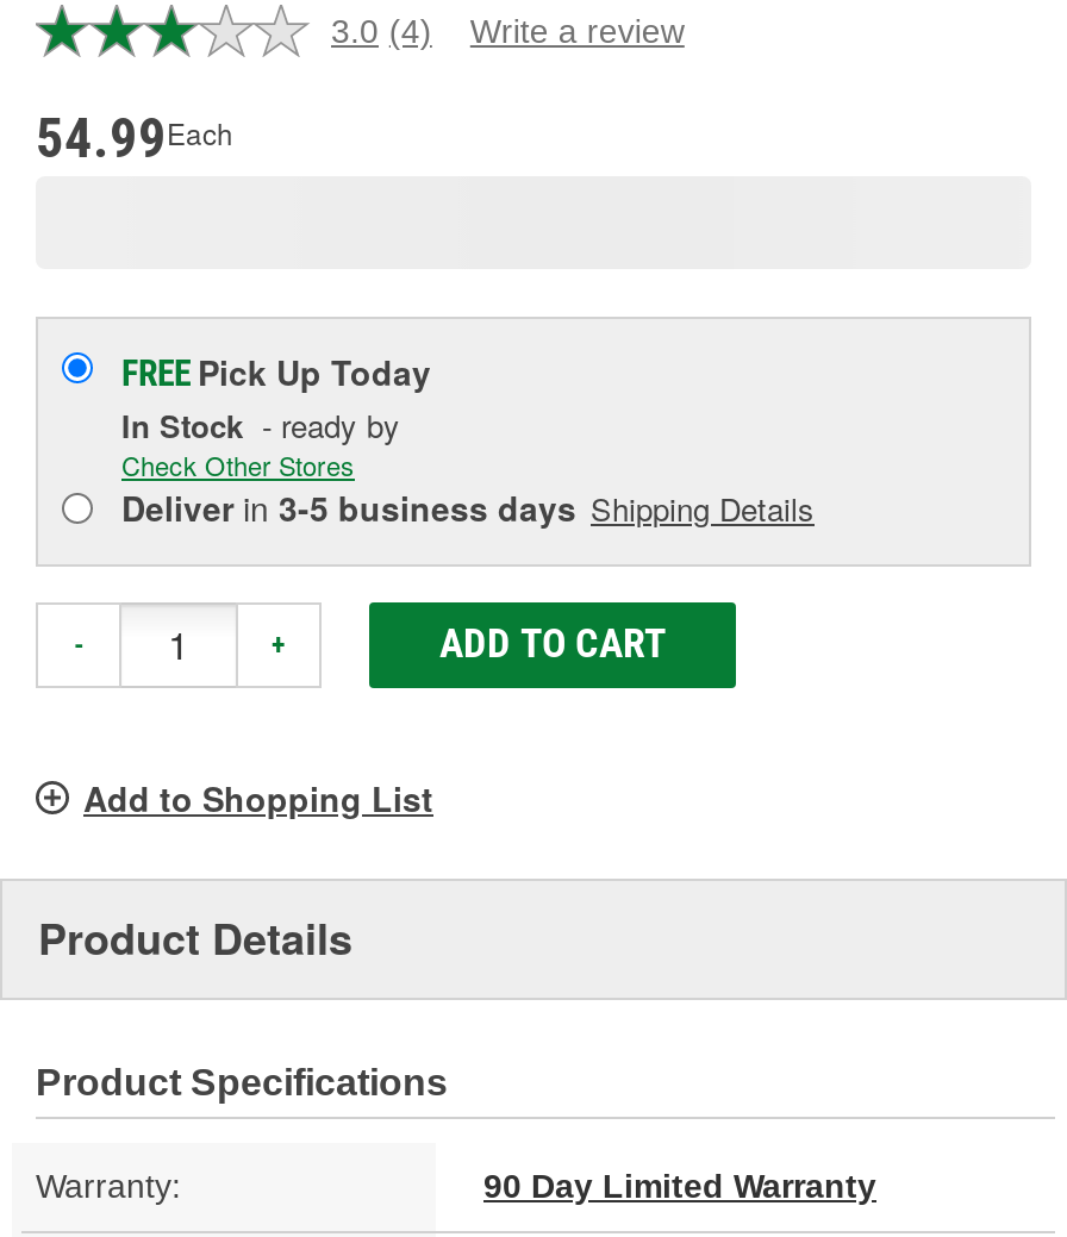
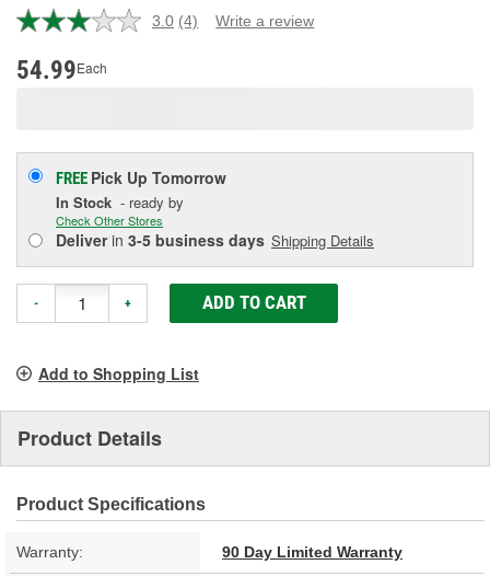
- FREE Pick Up Today
+ FREE Pick Up Tomorrow
